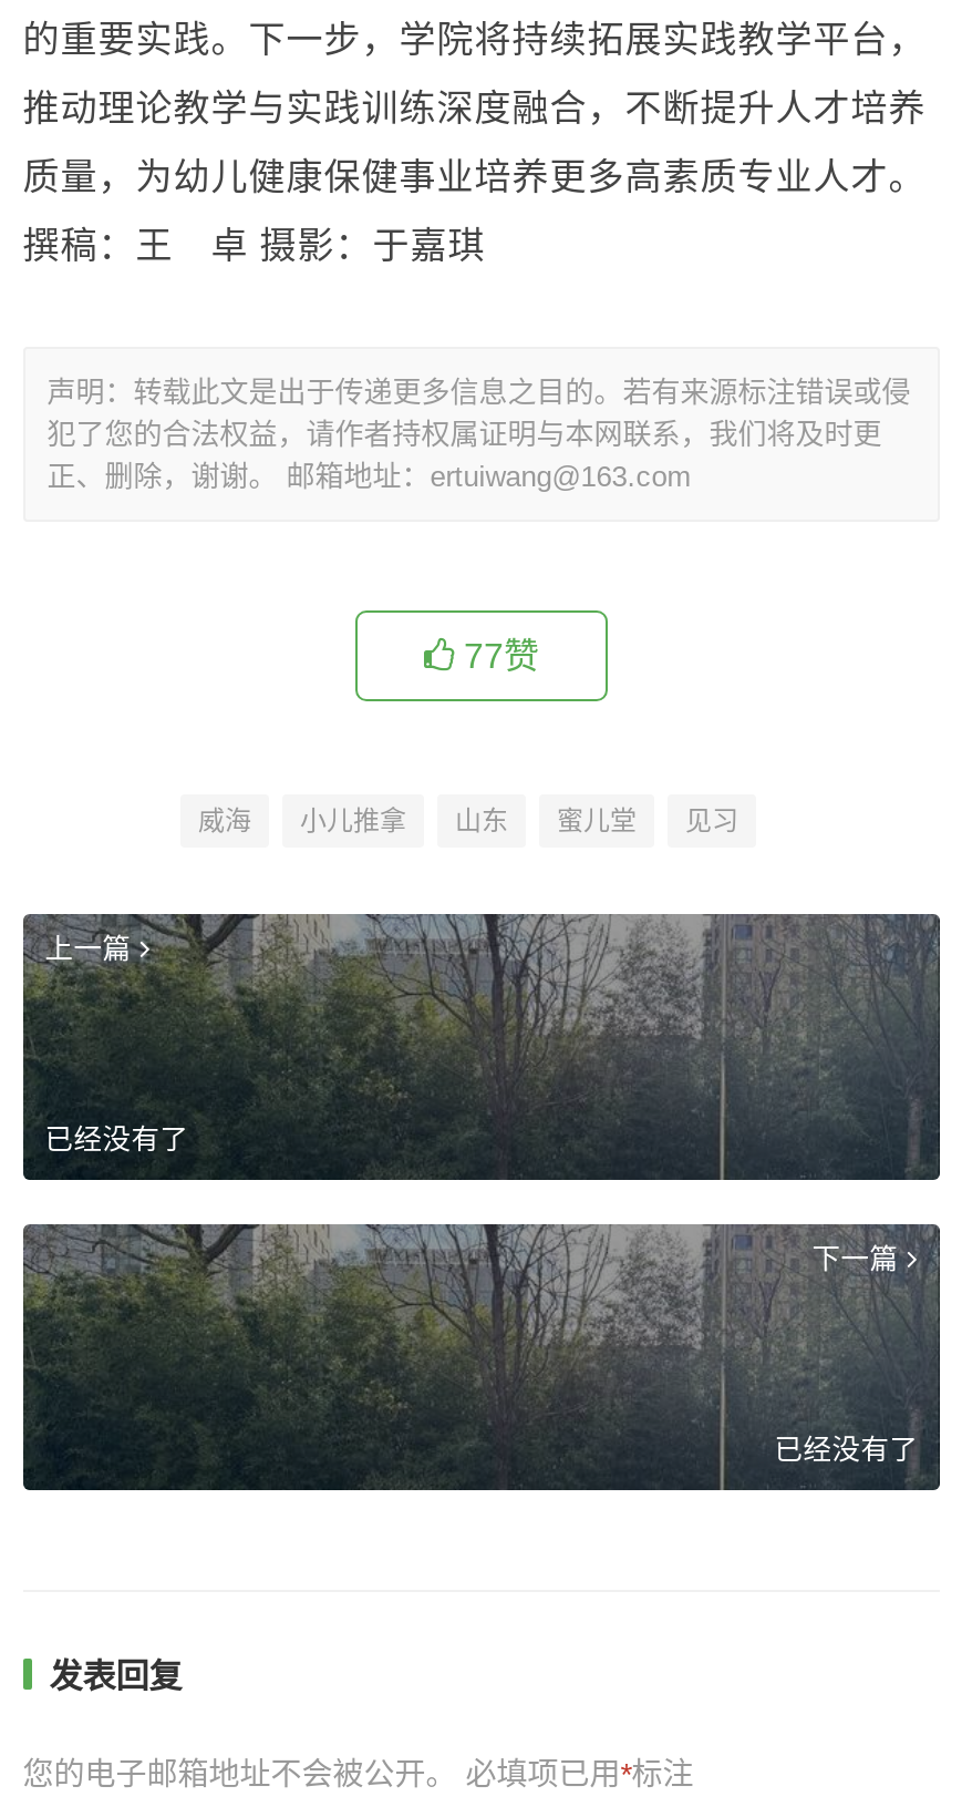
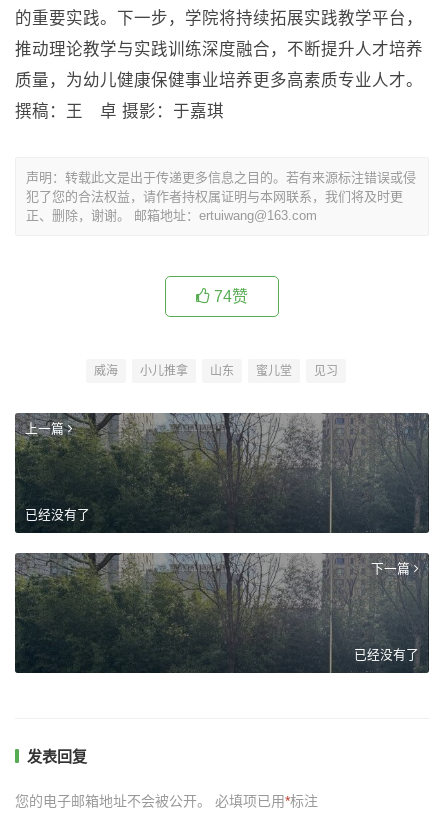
- 77赞
+ 74赞
